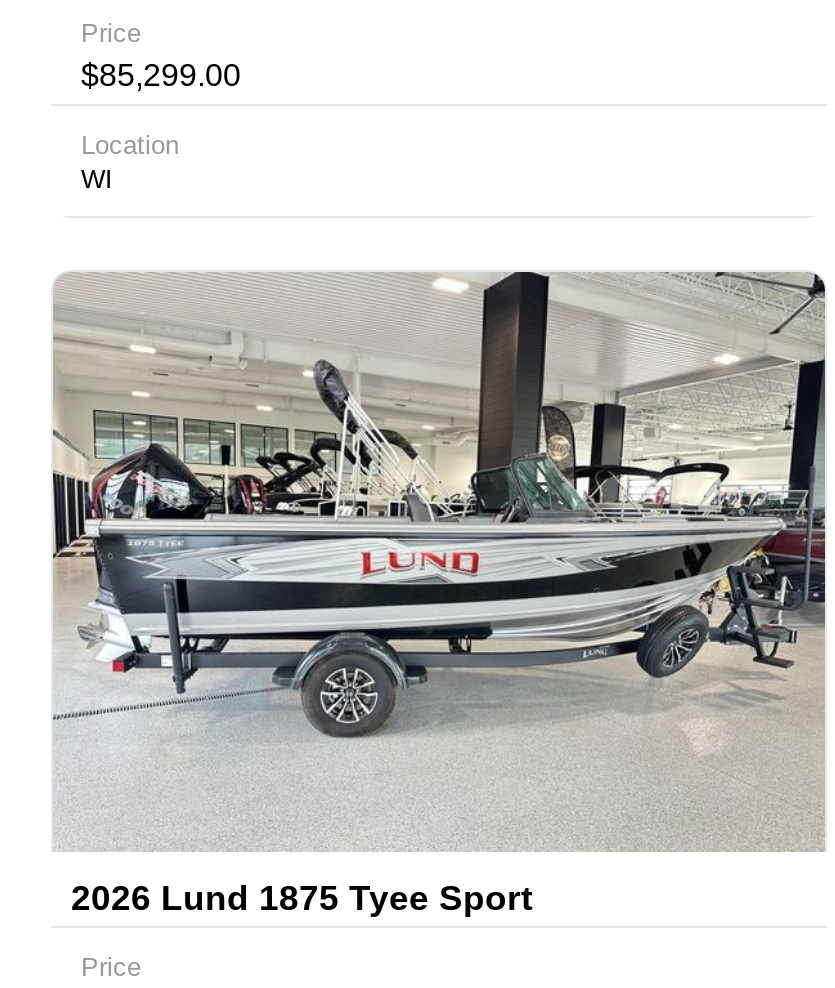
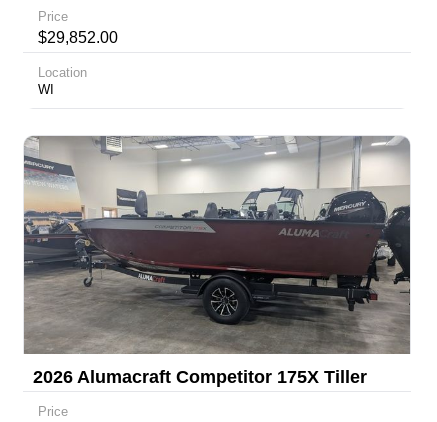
- $85,299.00
+ $29,852.00

- [image]
- 2026 Lund 1875 Tyee Sport
+ [image]
+ 2026 Alumacraft Competitor 175X Tiller
